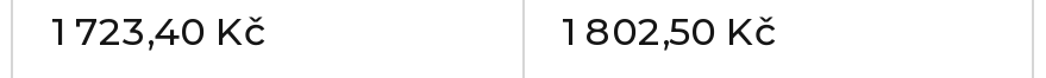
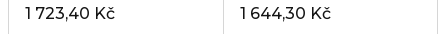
- 1 802,50 Kč
+ 1 644,30 Kč
